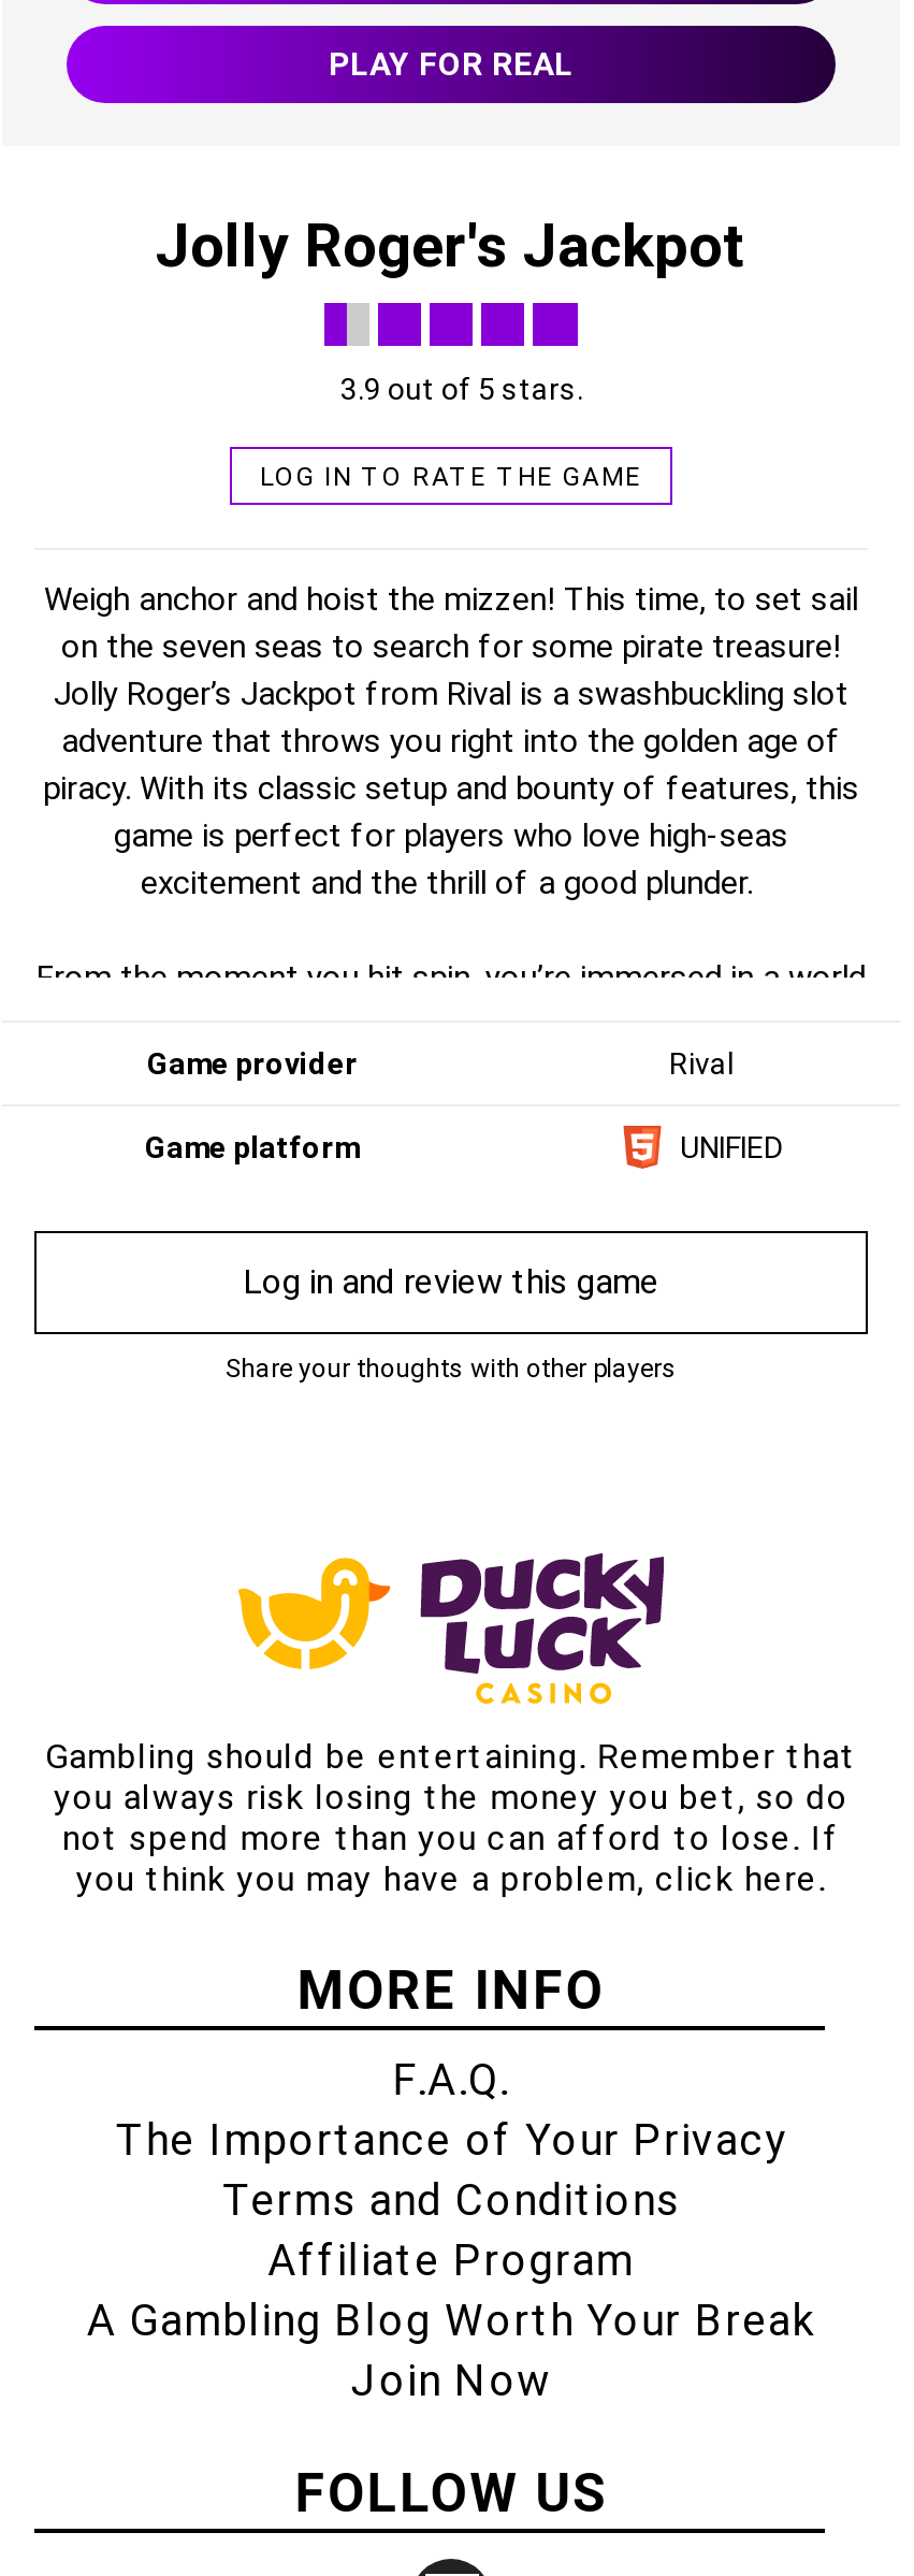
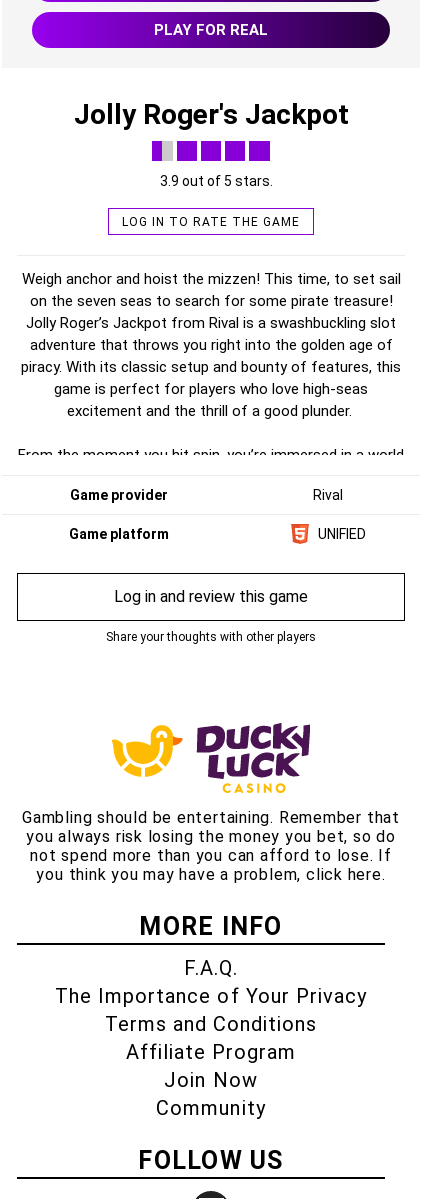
- A Gambling Blog Worth Your Break

moved up: Join Now

+ Community
